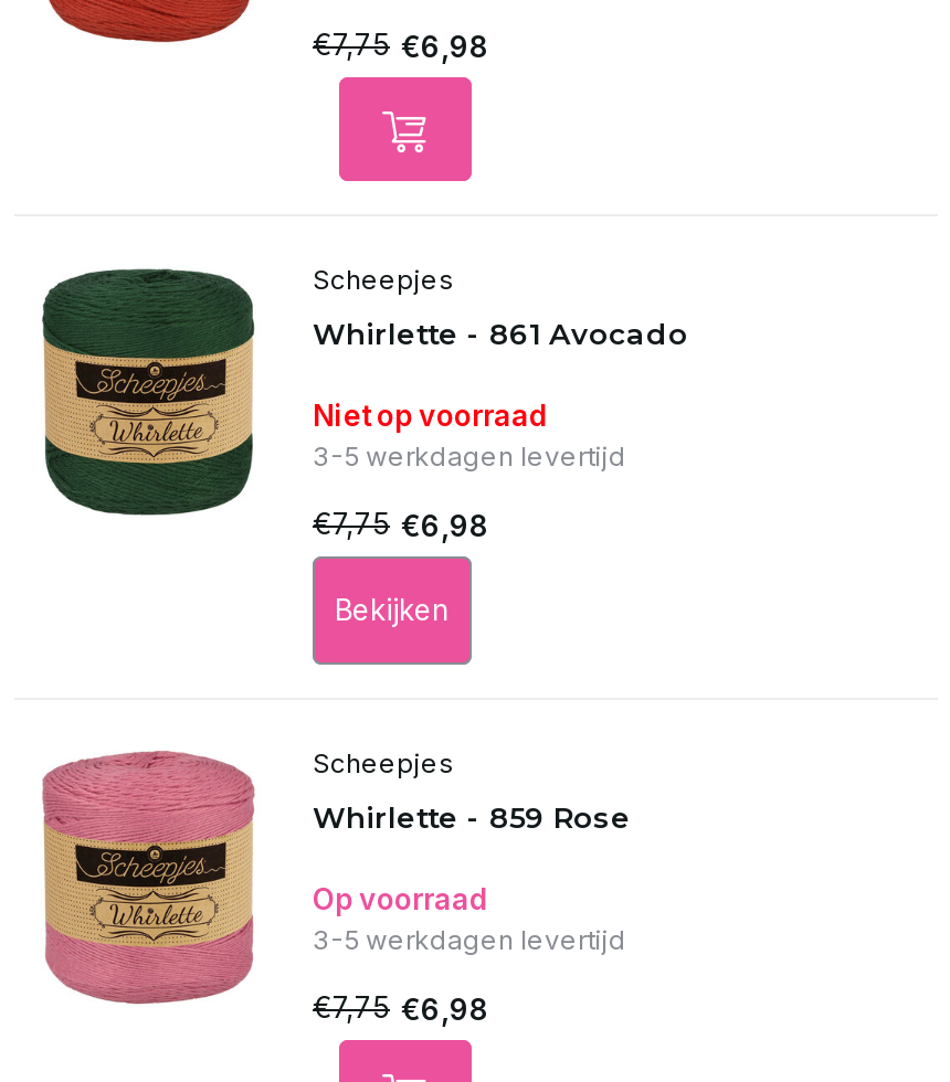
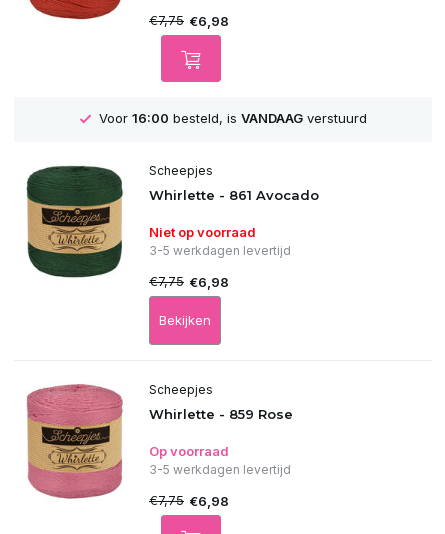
+ Voor 16:00 besteld, is VANDAAG verstuurd
